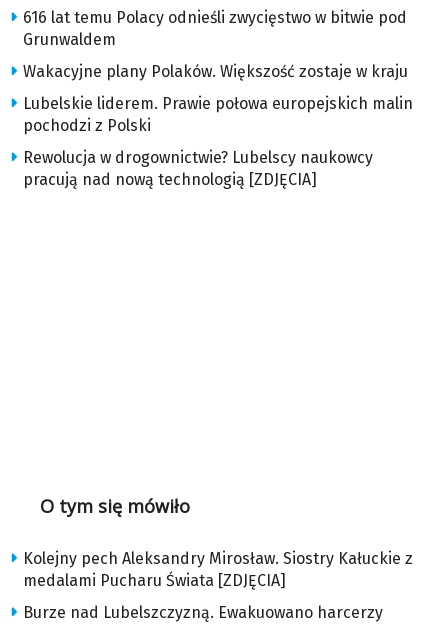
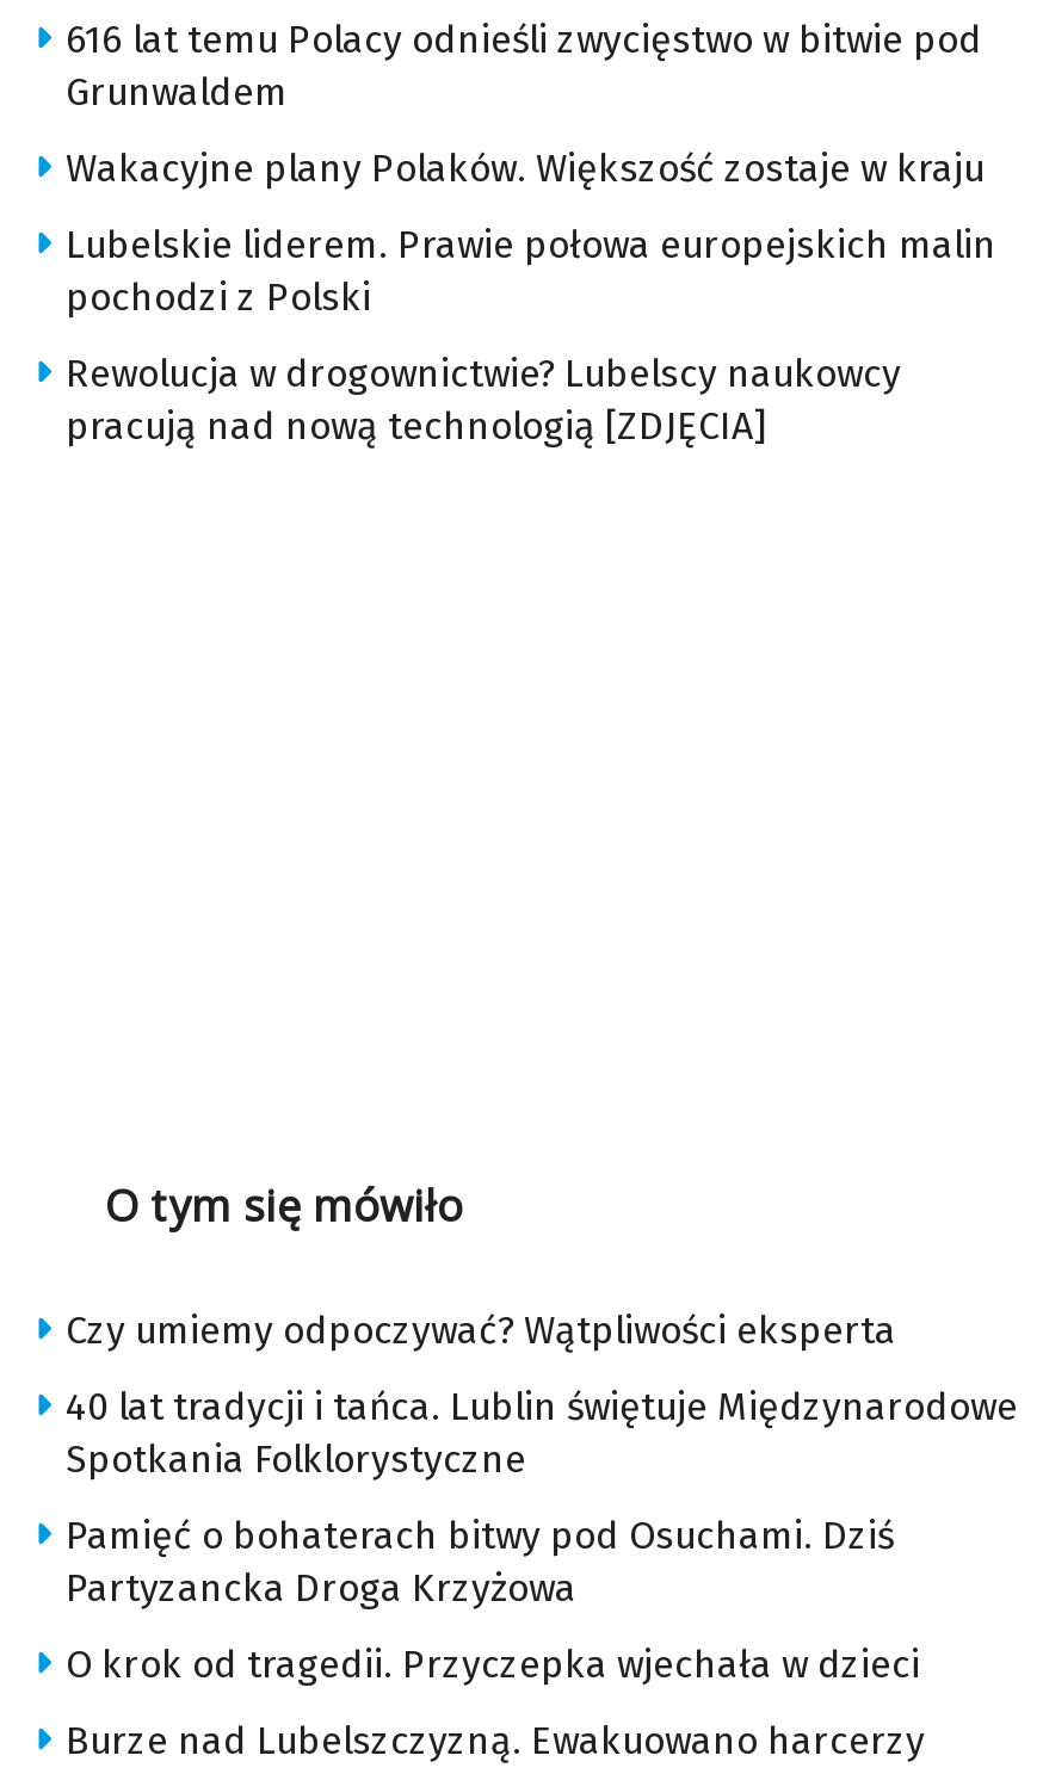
- Kolejny pech Aleksandry Mirosław. Siostry Kałuckie z
- medalami Pucharu Świata [ZDJĘCIA]
+ Czy umiemy odpoczywać? Wątpliwości eksperta
+ 40 lat tradycji i tańca. Lublin świętuje Międzynarodowe
+ Spotkania Folklorystyczne
+ Pamięć o bohaterach bitwy pod Osuchami. Dziś
+ Partyzancka Droga Krzyżowa
+ O krok od tragedii. Przyczepka wjechała w dzieci
